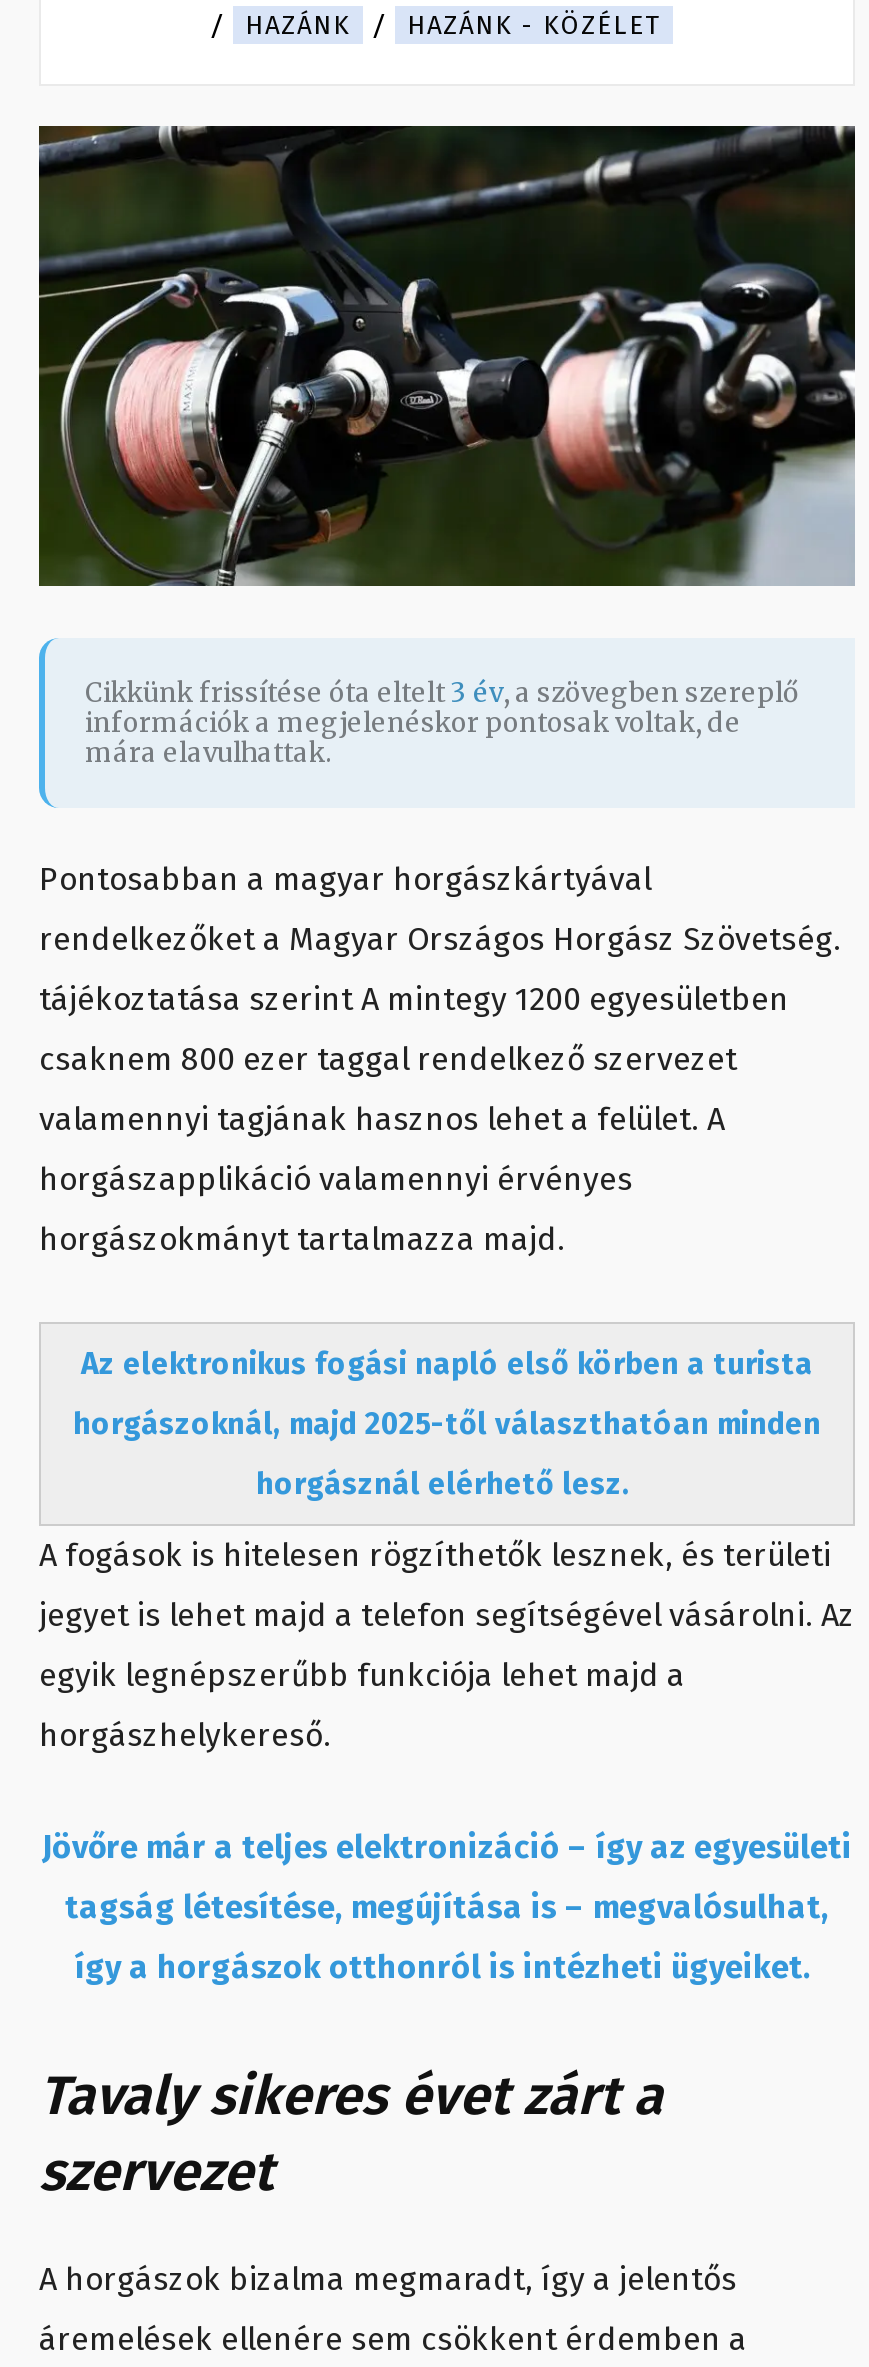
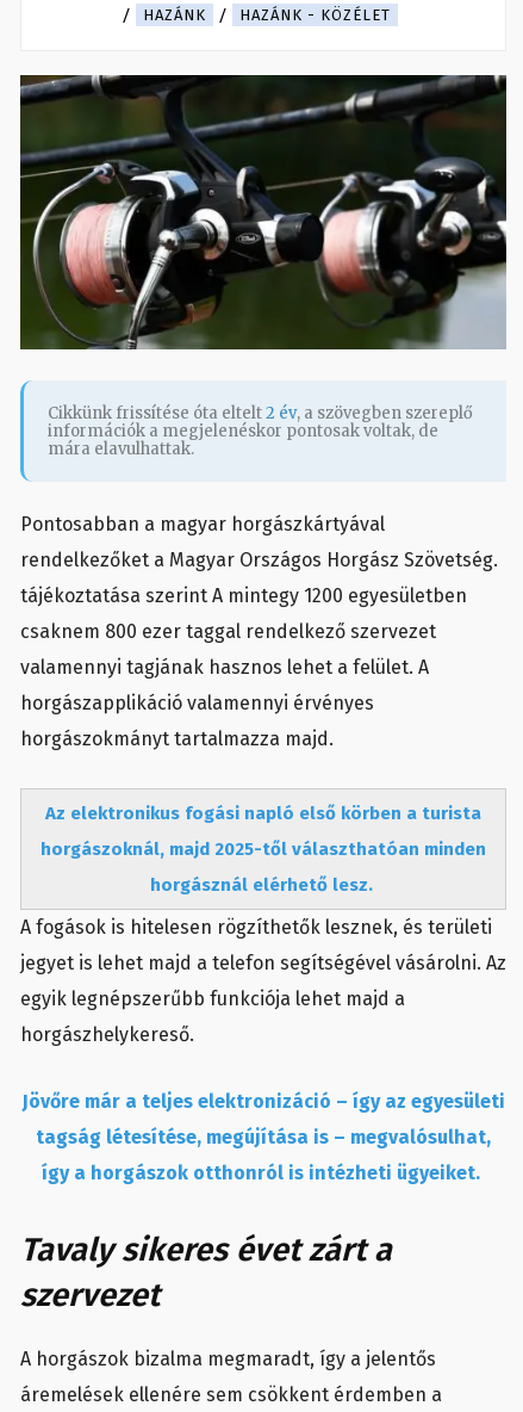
- Cikkünk frissítése óta eltelt 3 év, a szövegben szereplő
+ Cikkünk frissítése óta eltelt 2 év, a szövegben szereplő
